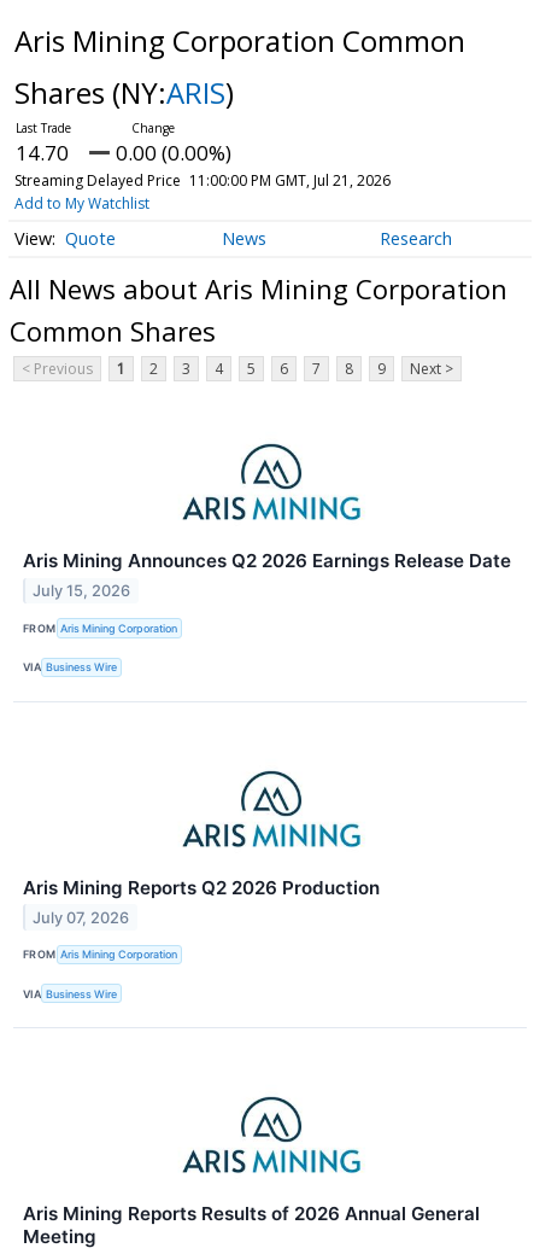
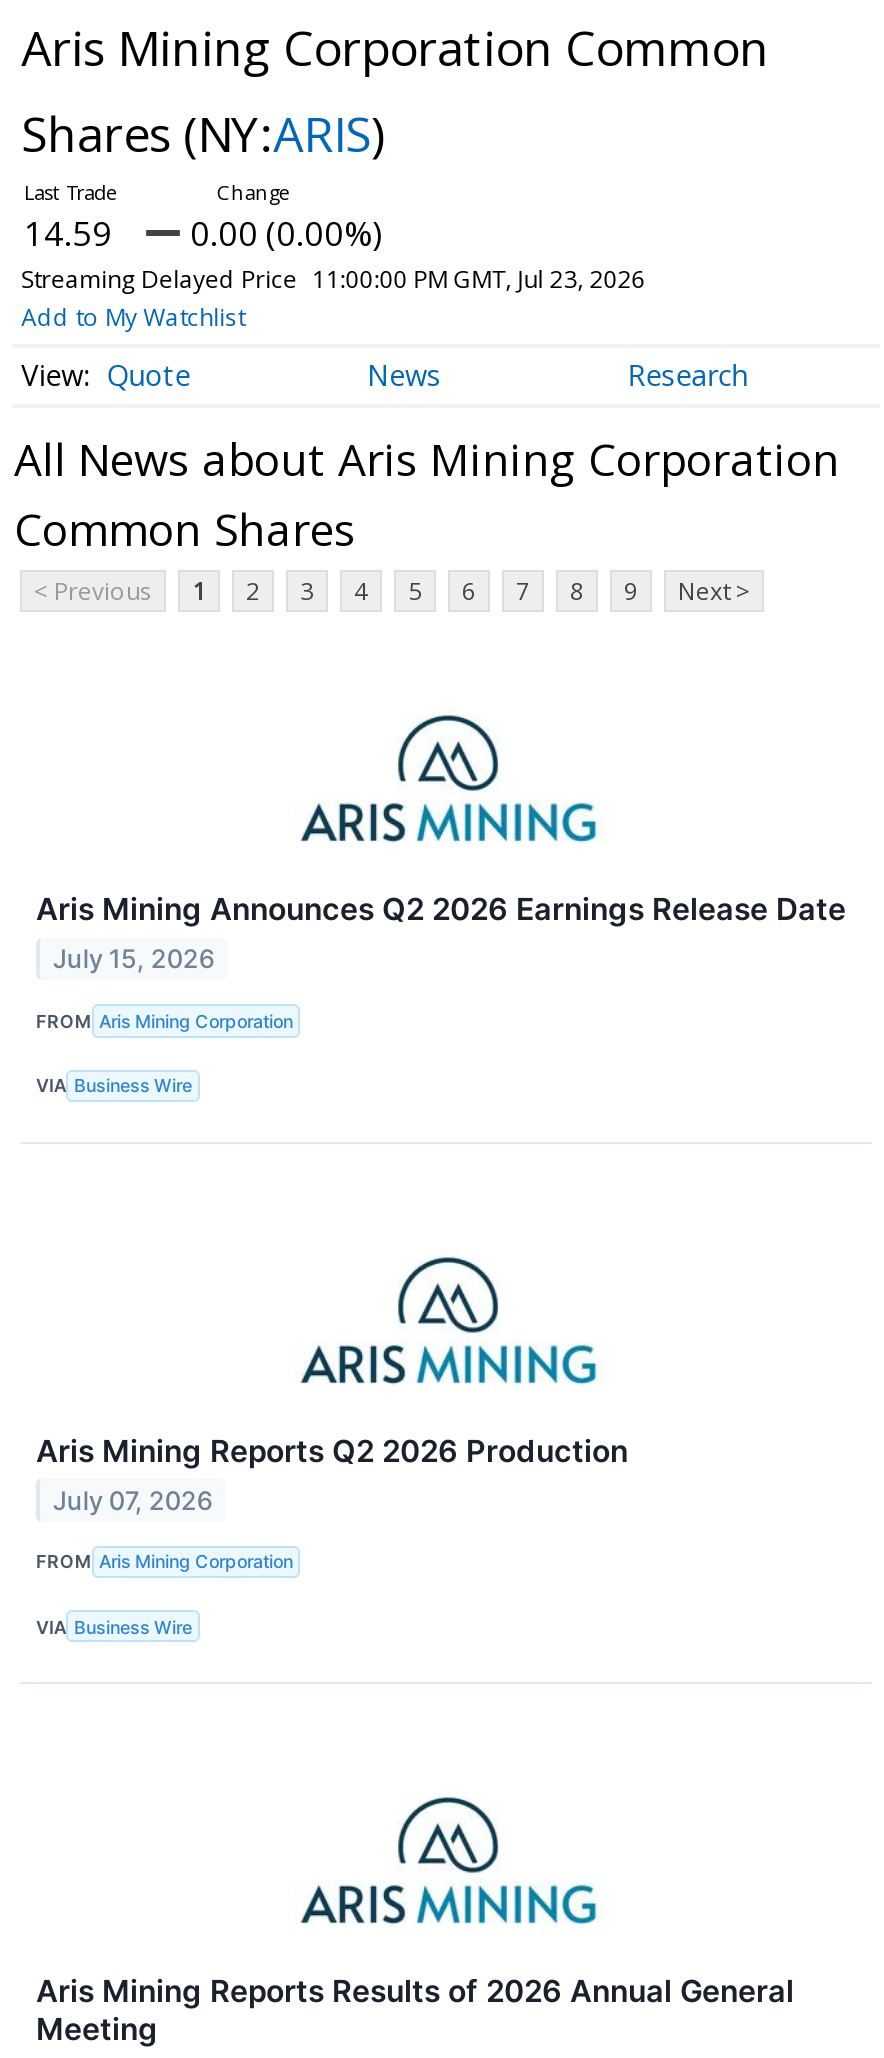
- 14.70 0.00 (0.00%)
+ 14.59 0.00 (0.00%)

- Streaming Delayed Price 11:00:00 PM GMT, Jul 21, 2026
+ Streaming Delayed Price 11:00:00 PM GMT, Jul 23, 2026
